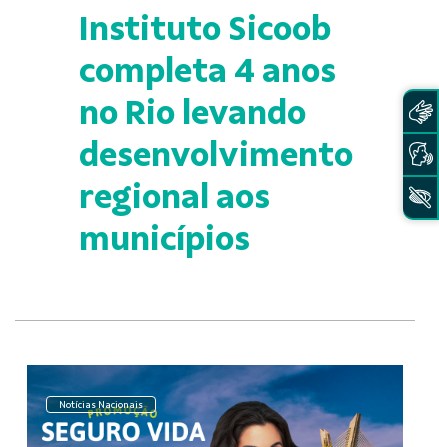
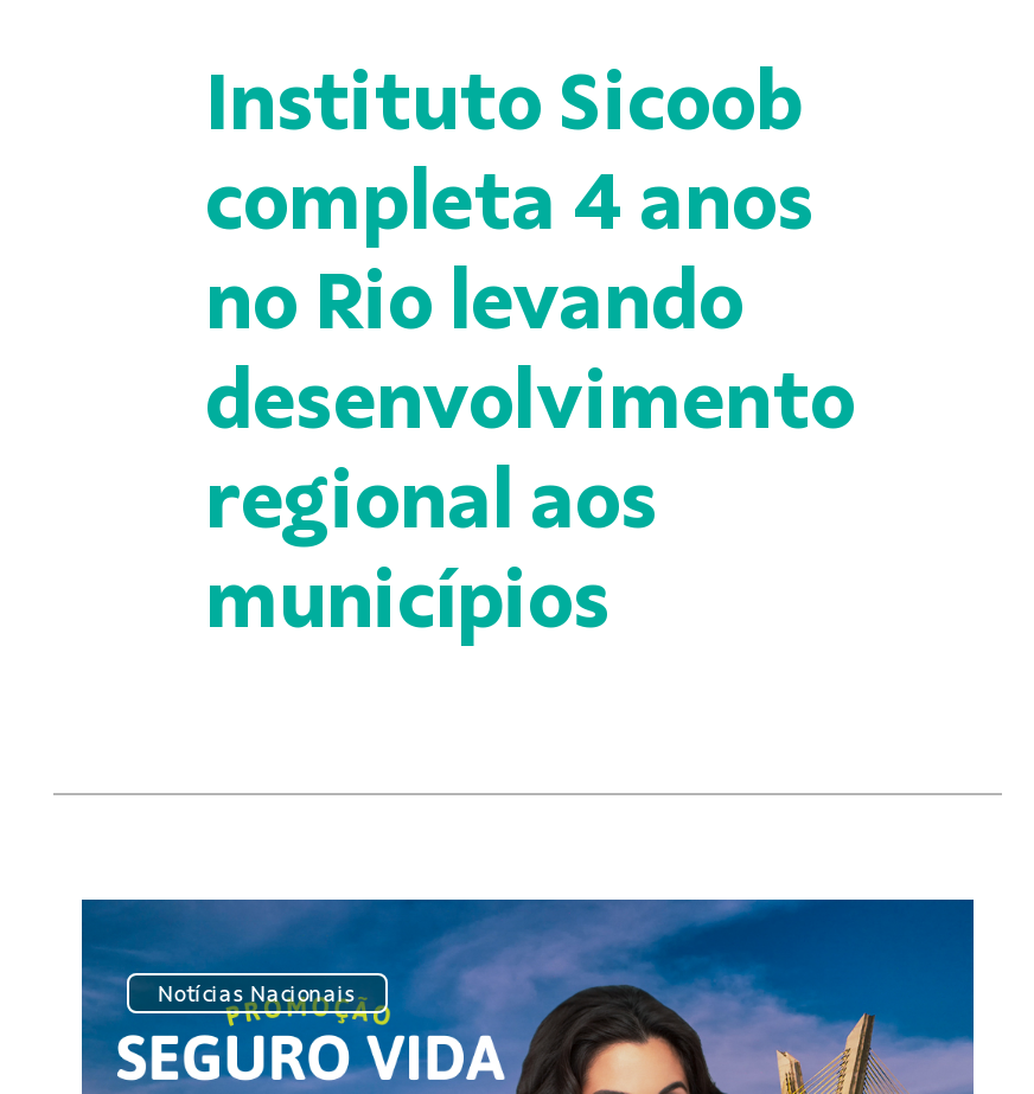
- [image]
